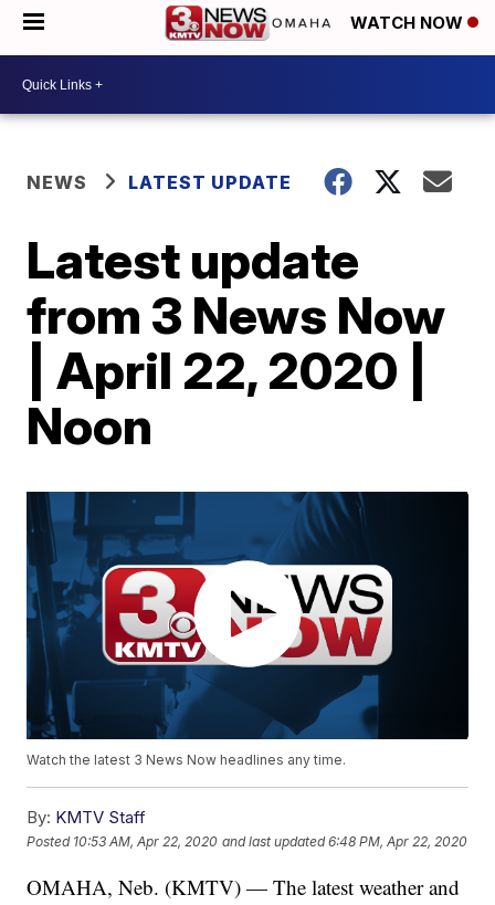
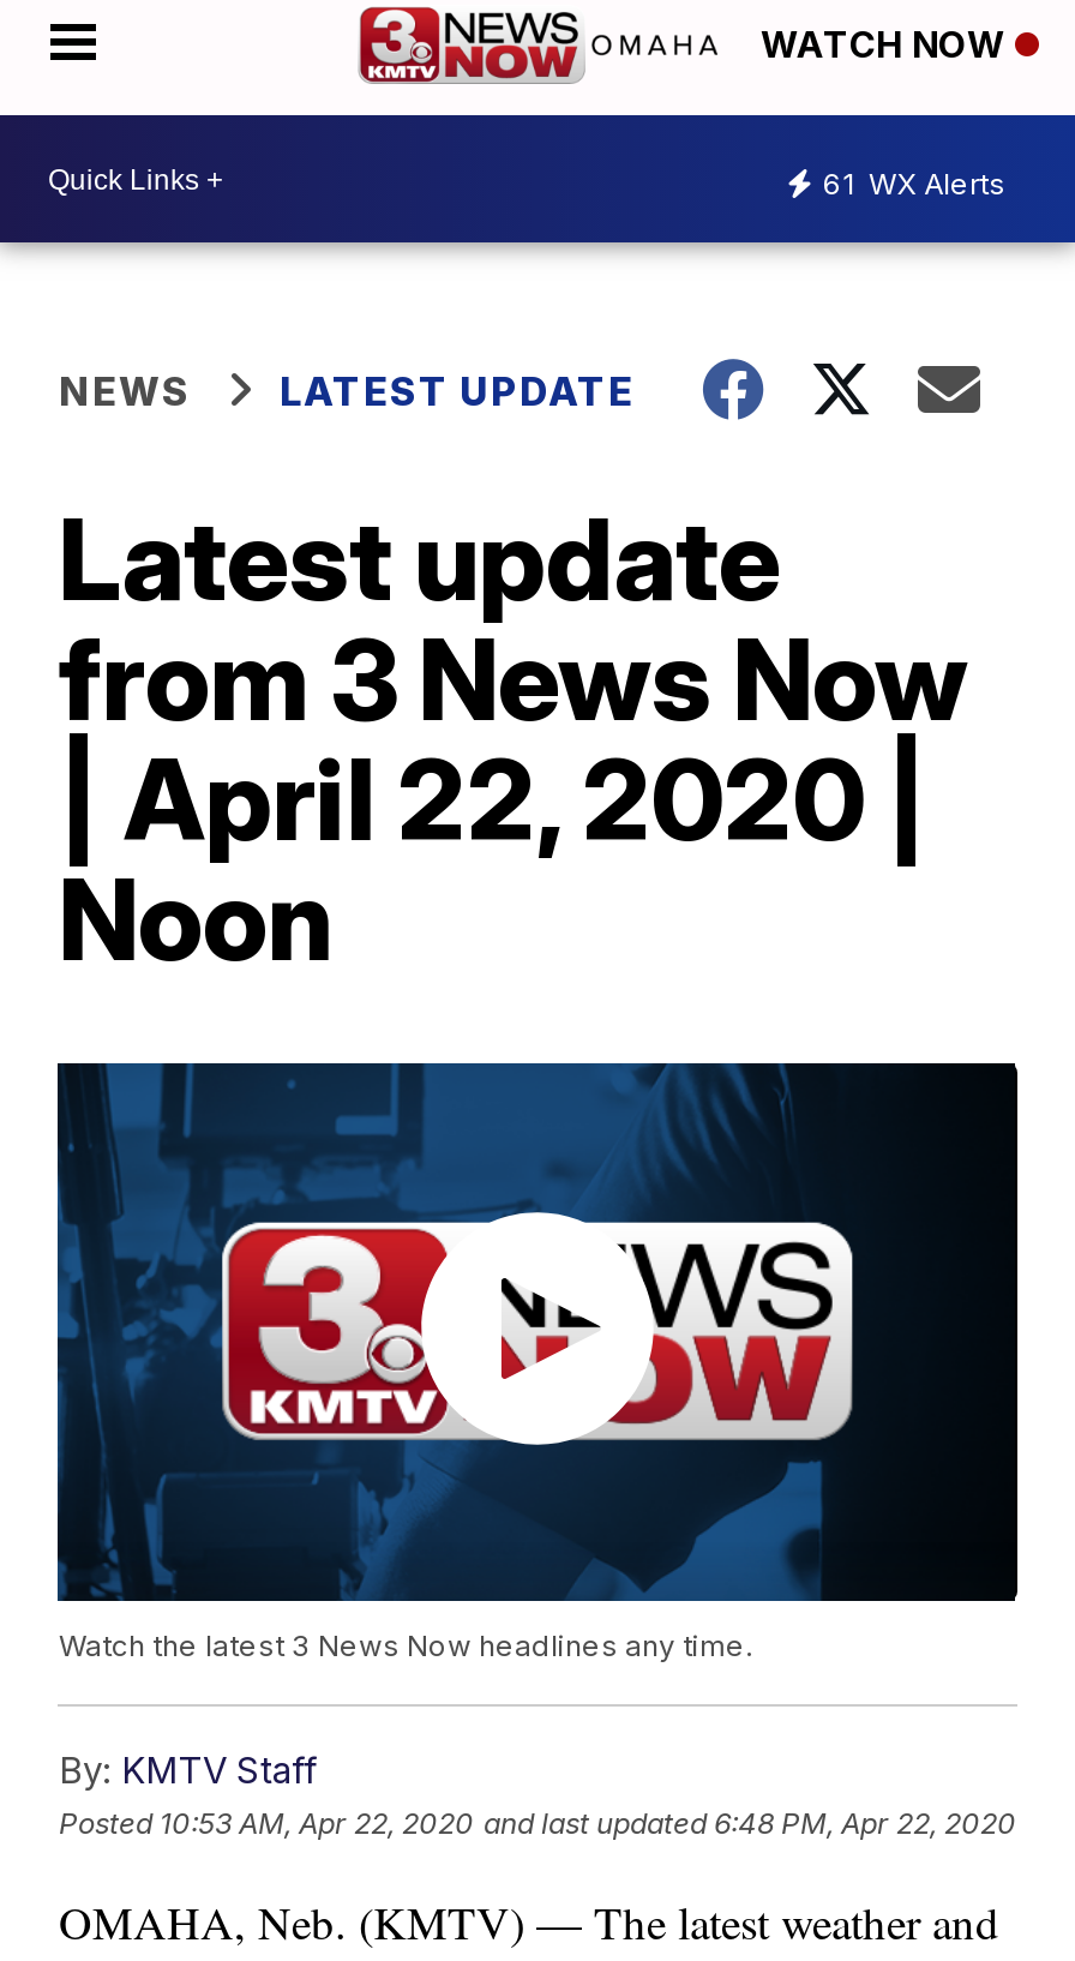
+ 61 WX Alerts
